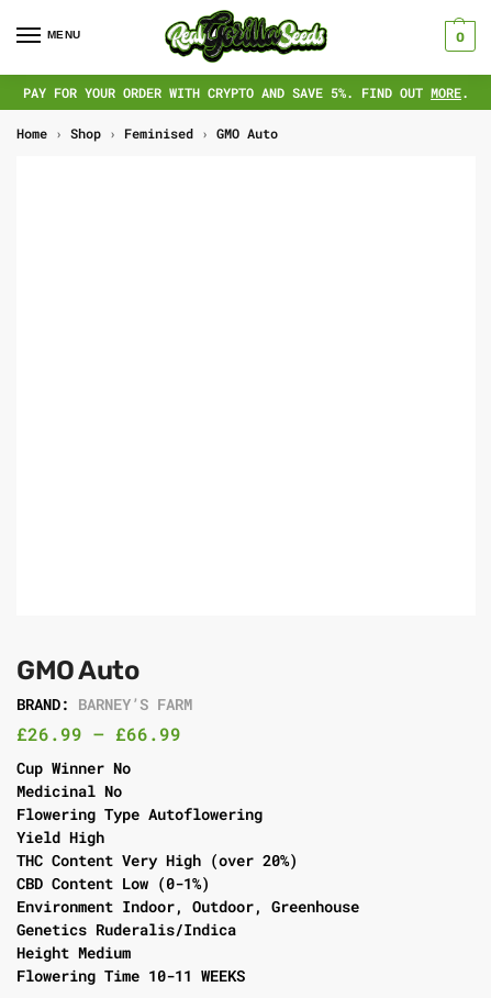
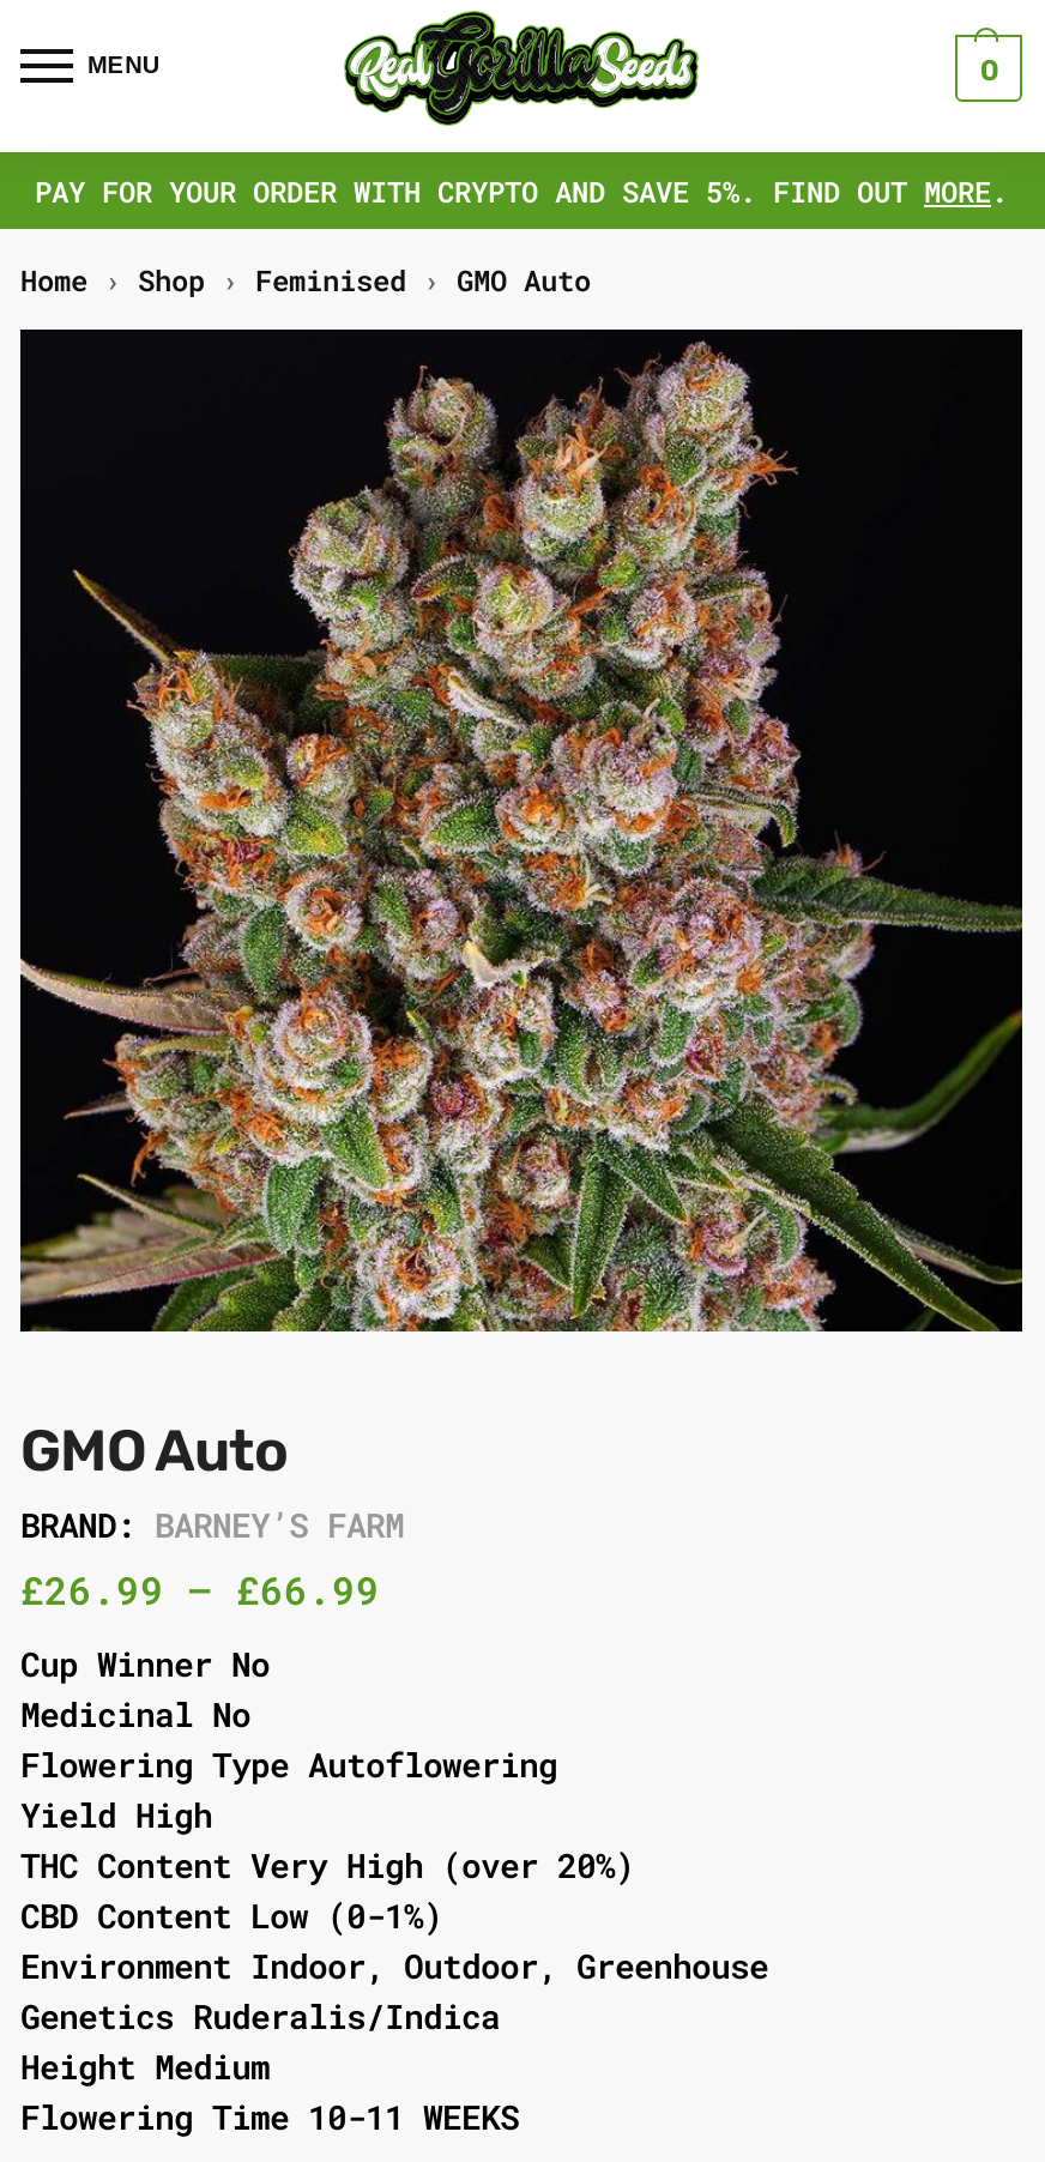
+ [image]
